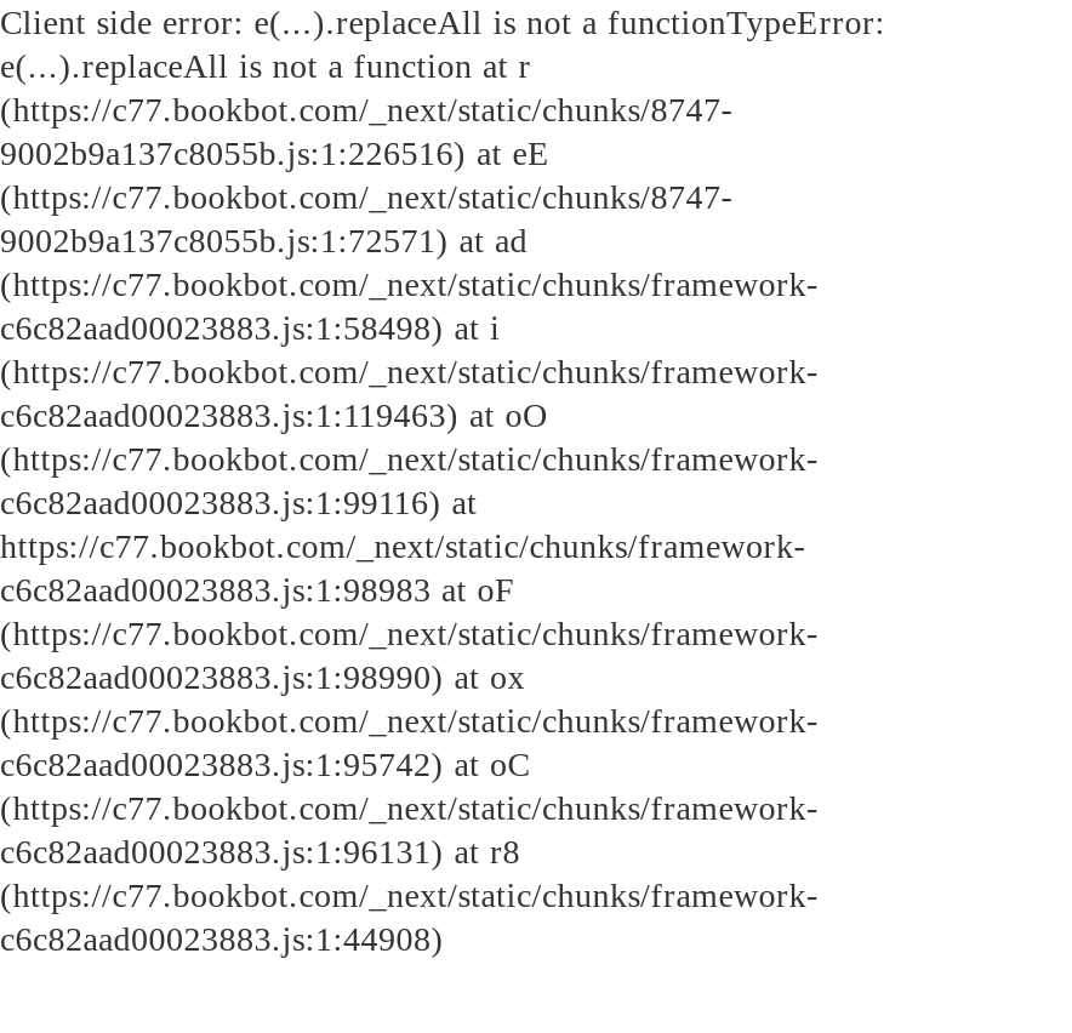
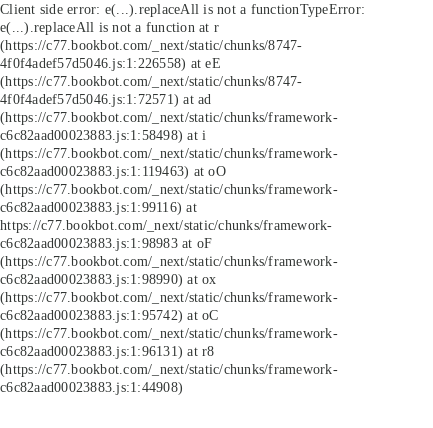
- 9002b9a137c8055b.js:1:226516) at eE
+ 4f0f4adef57d5046.js:1:226558) at eE

- 9002b9a137c8055b.js:1:72571) at ad
+ 4f0f4adef57d5046.js:1:72571) at ad
